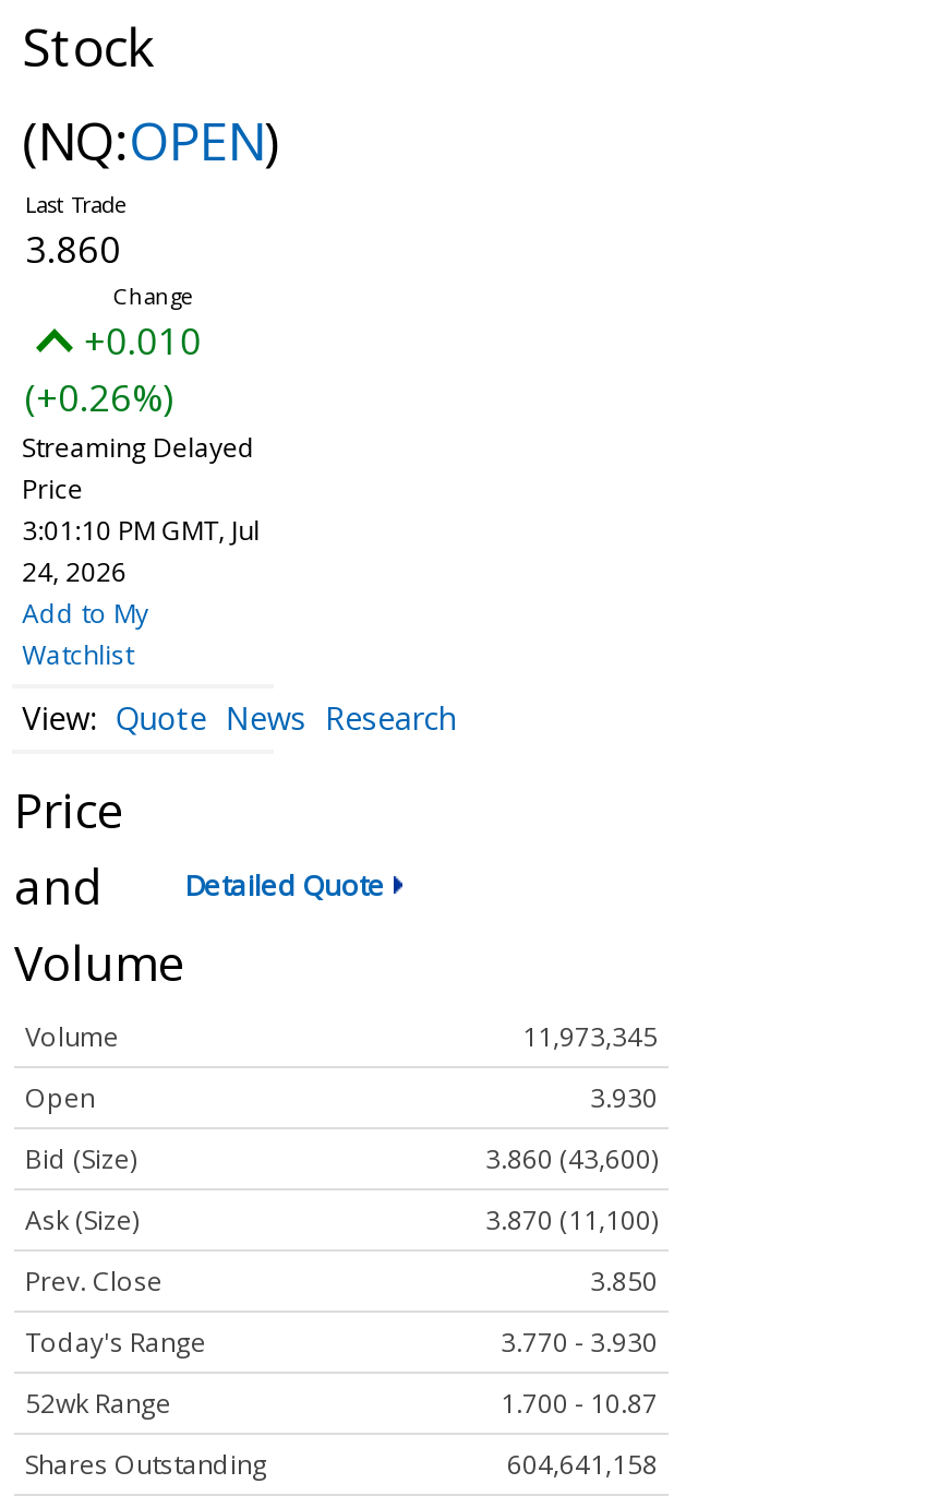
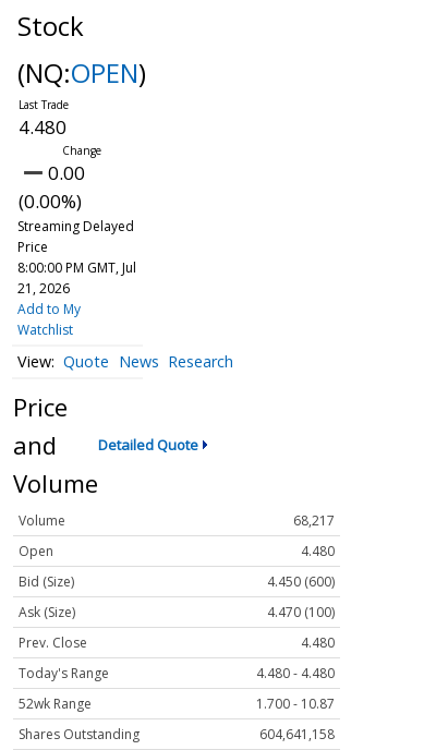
- 3.860
+ 4.480

- +0.010
+ 0.00

- (+0.26%)
+ (0.00%)

- 3:01:10 PM GMT, Jul
+ 8:00:00 PM GMT, Jul

- 24, 2026
+ 21, 2026

- 11,973,345
+ 68,217

- 3.930
+ 4.480

- 3.860 (43,600)
+ 4.450 (600)

- 3.870 (11,100)
+ 4.470 (100)

- 3.850
+ 4.480

- 3.770 - 3.930
+ 4.480 - 4.480
